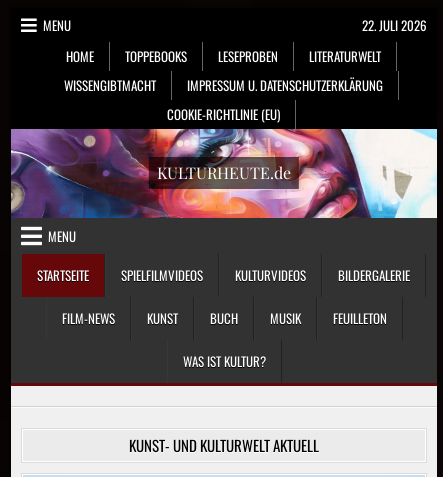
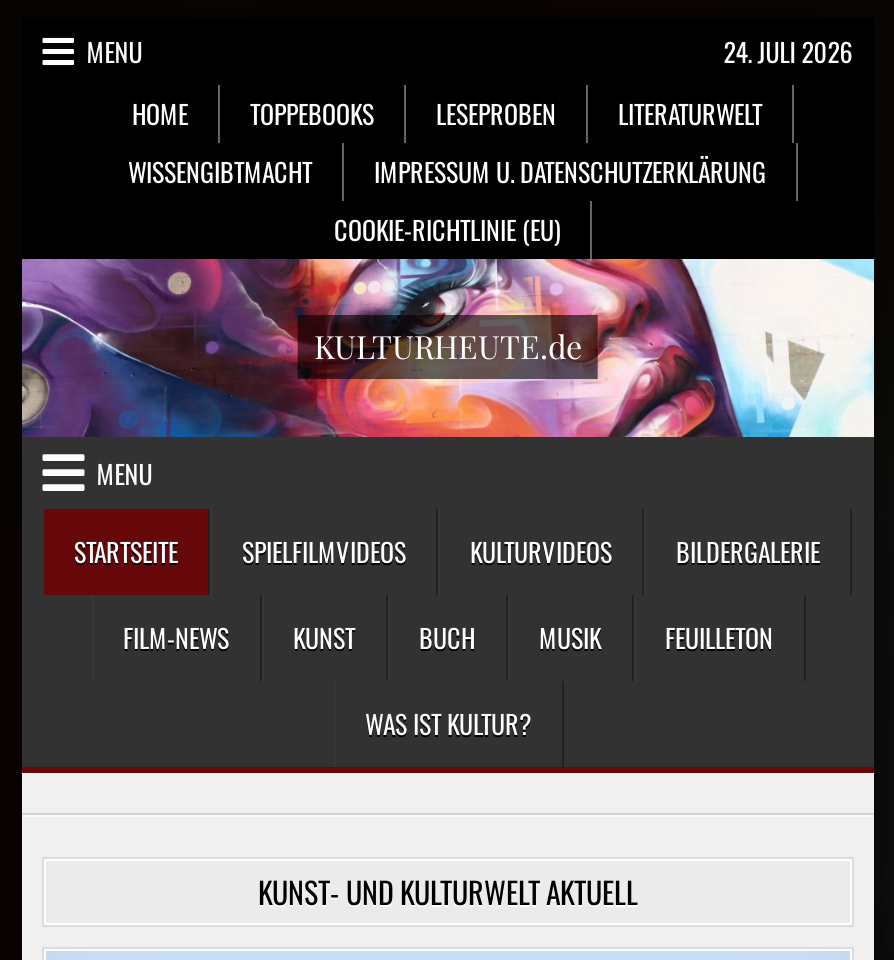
- 22. JULI 2026
+ 24. JULI 2026
